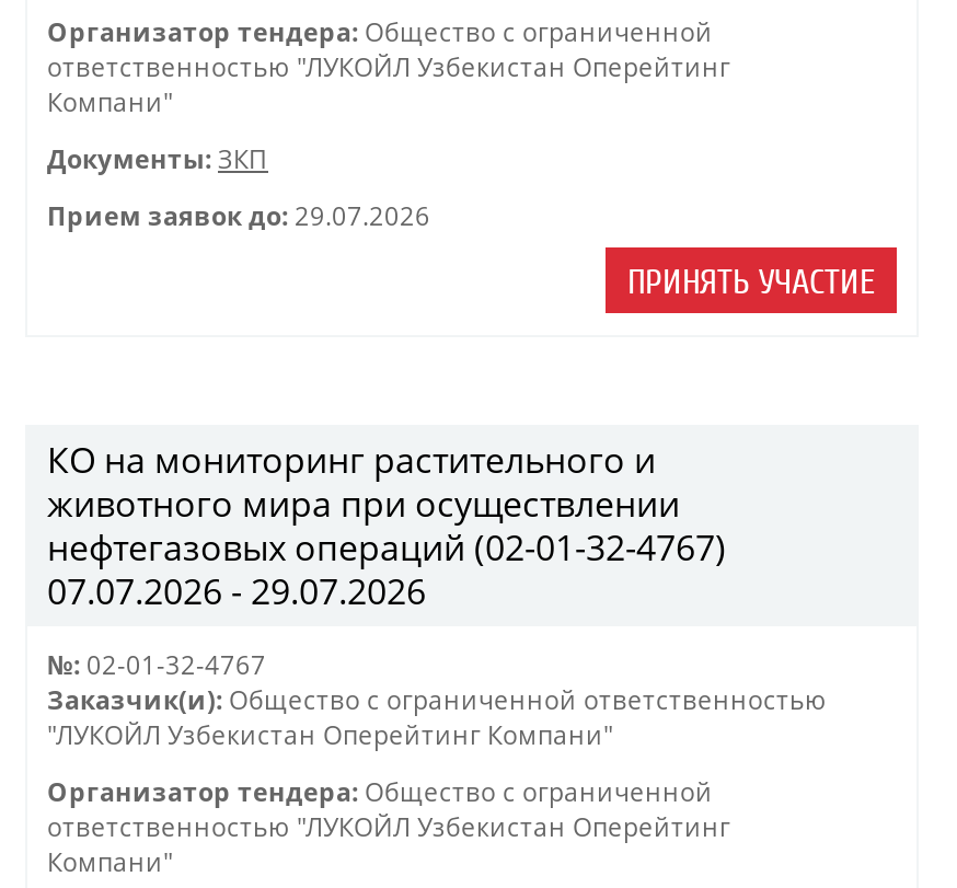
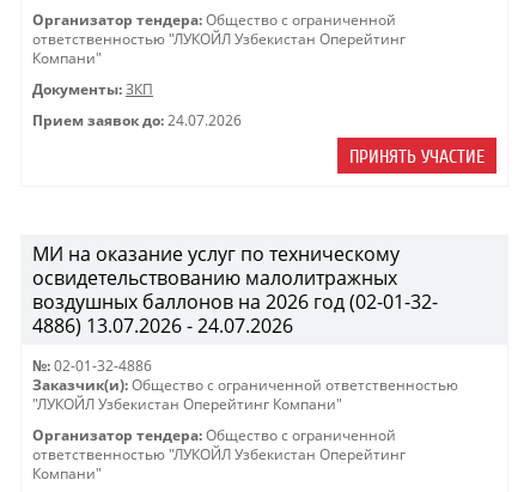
- Прием заявок до: 29.07.2026
+ Прием заявок до: 24.07.2026

- КО на мониторинг растительного и
- животного мира при осуществлении
- нефтегазовых операций (02-01-32-4767)
- 07.07.2026 - 29.07.2026
+ МИ на оказание услуг по техническому
+ освидетельствованию малолитражных
+ воздушных баллонов на 2026 год (02-01-32-
+ 4886) 13.07.2026 - 24.07.2026

- №: 02-01-32-4767
+ №: 02-01-32-4886
